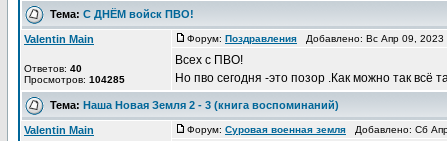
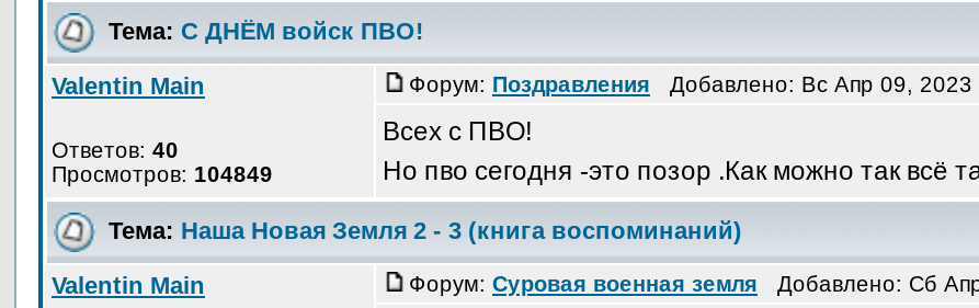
- Просмотров: 104285
+ Просмотров: 104849
